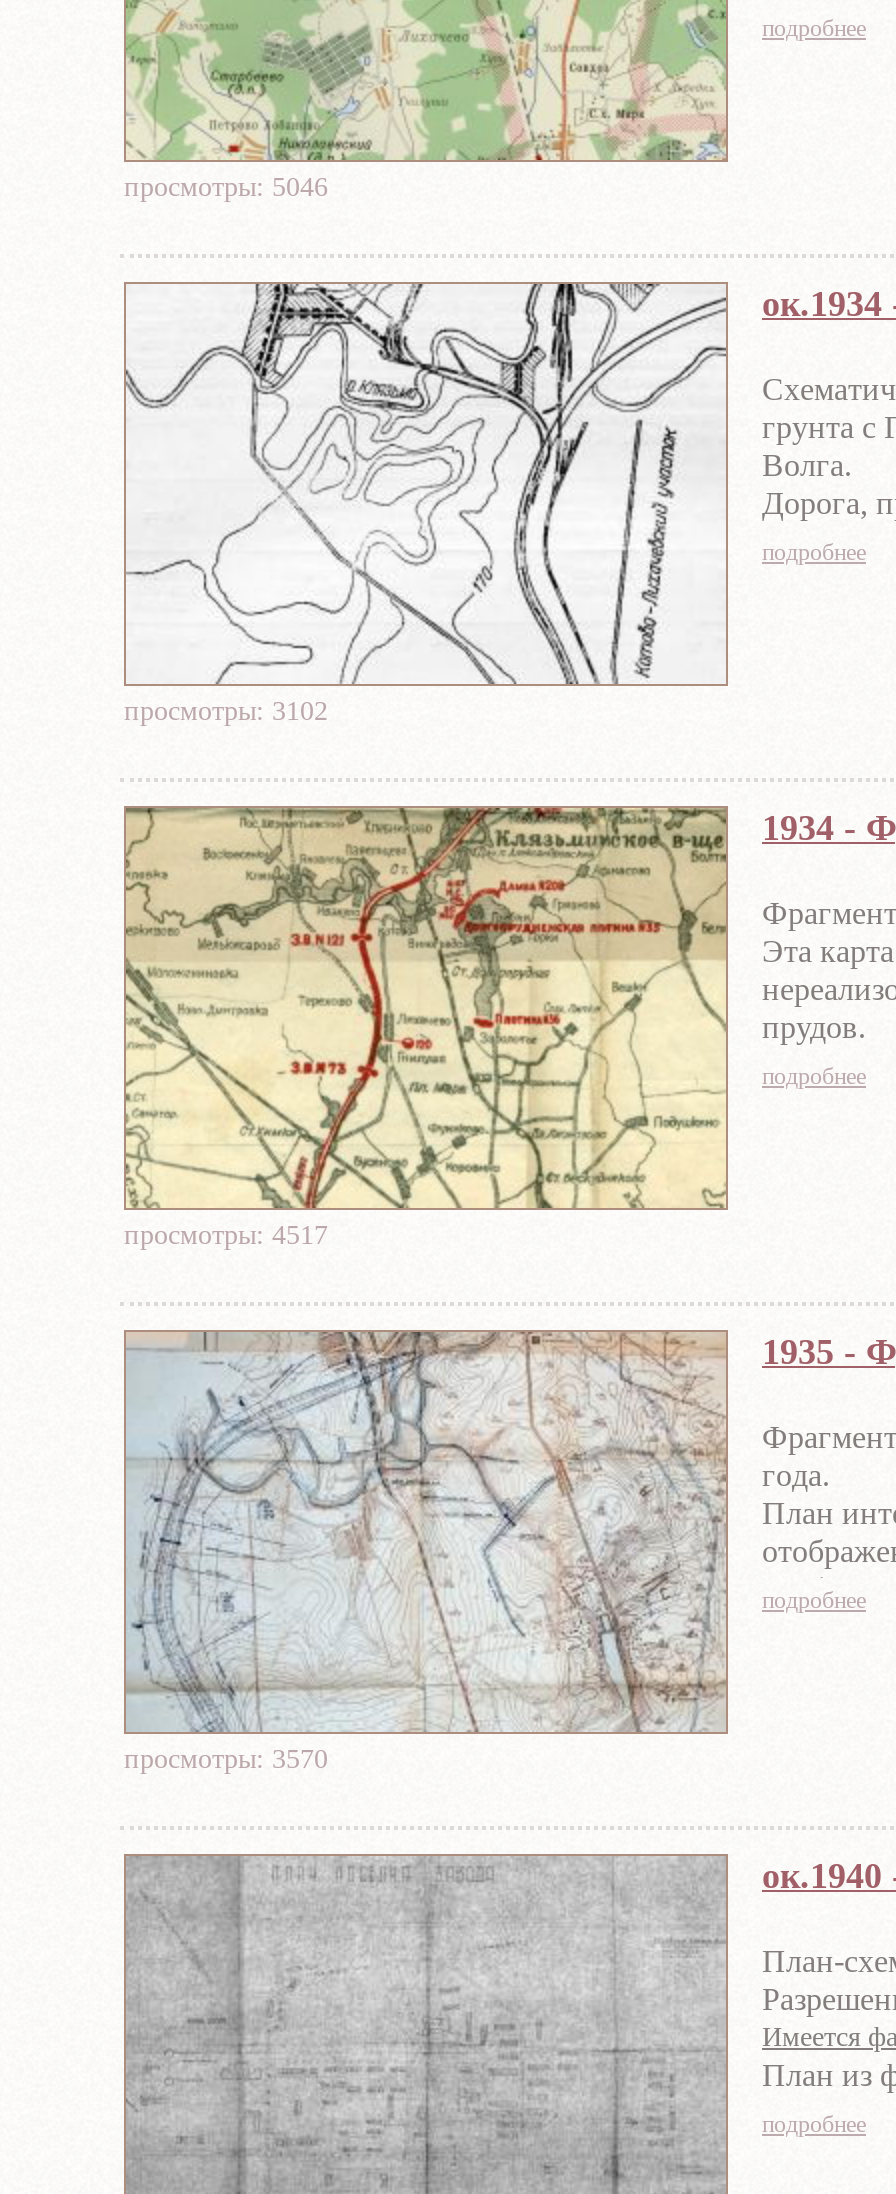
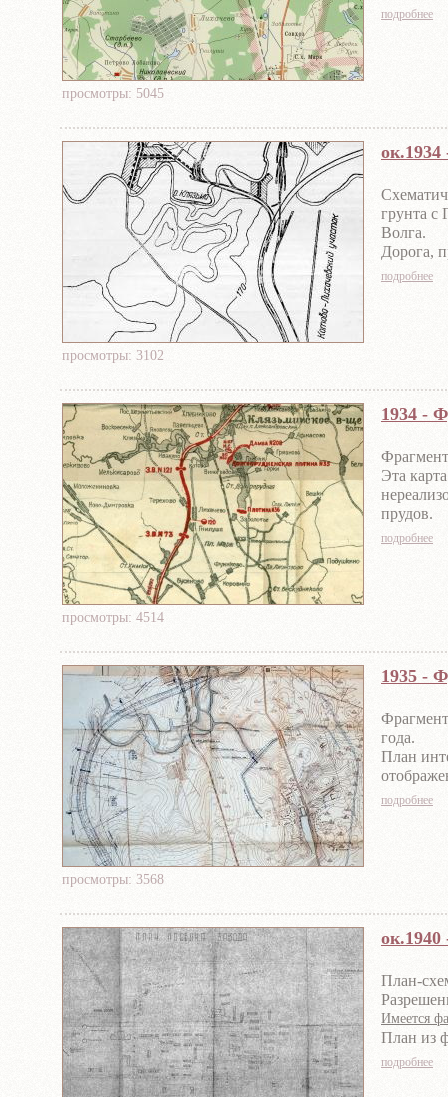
- просмотры: 5046
+ просмотры: 5045

- просмотры: 4517
+ просмотры: 4514

- просмотры: 3570
+ просмотры: 3568
